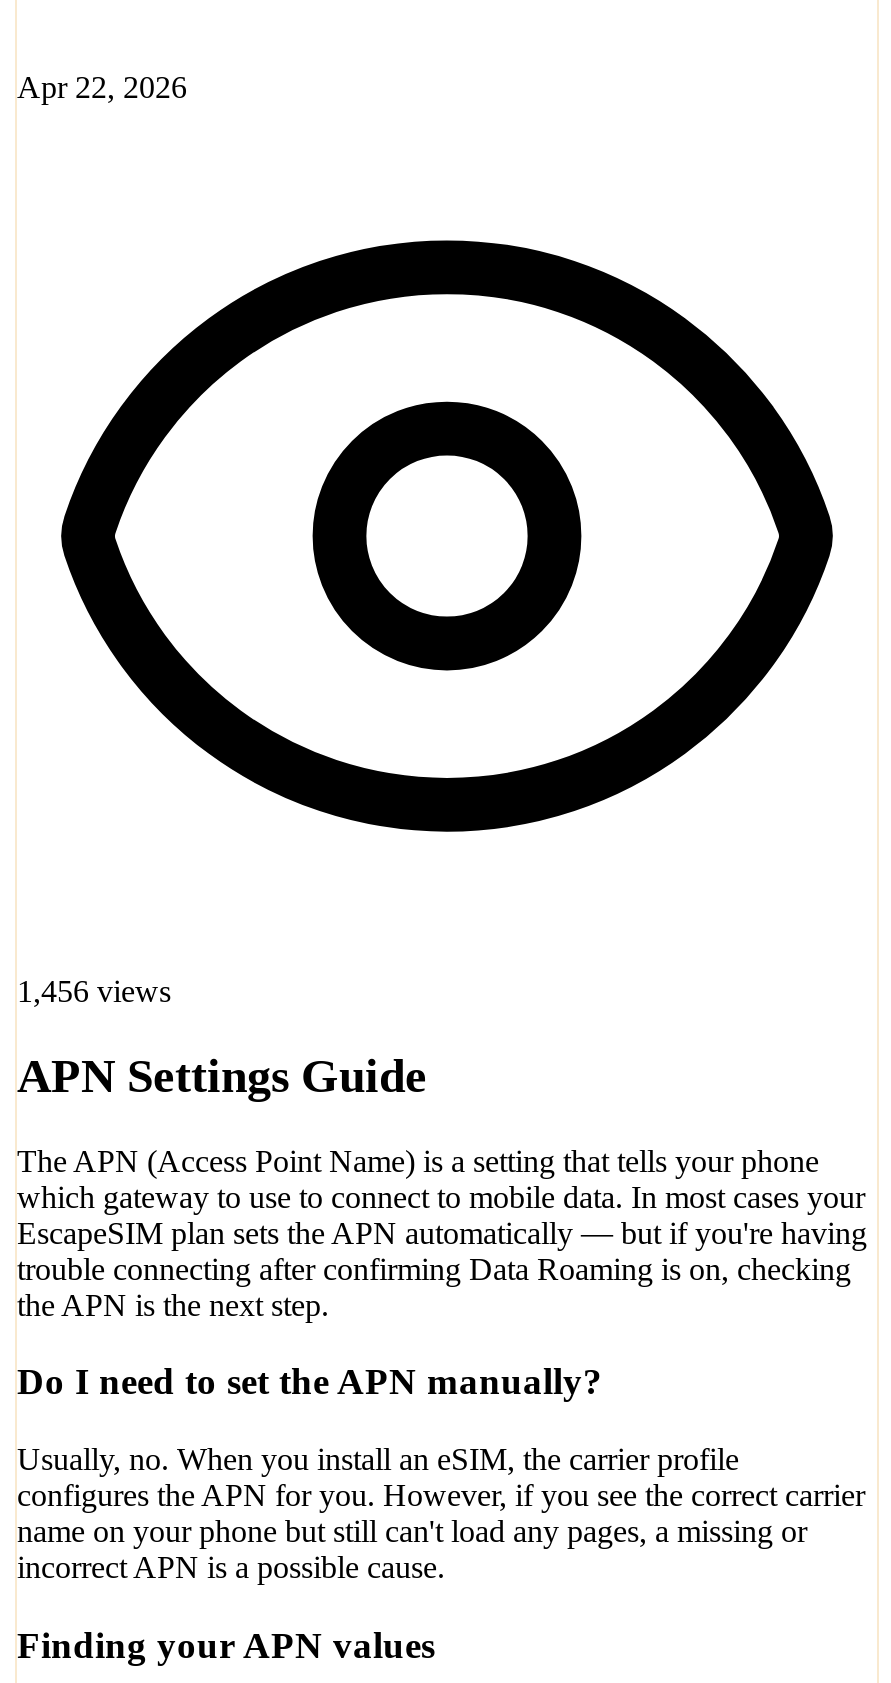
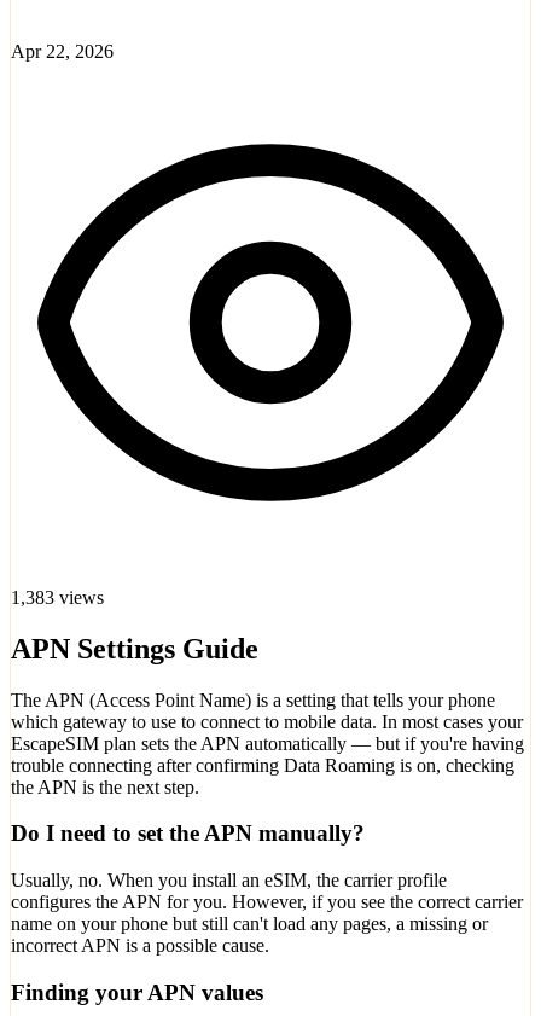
- 1,456 views
+ 1,383 views
